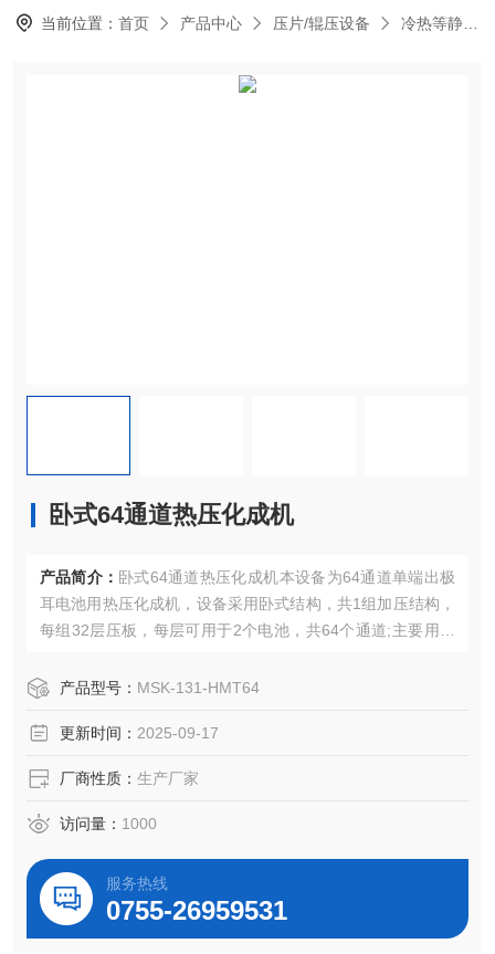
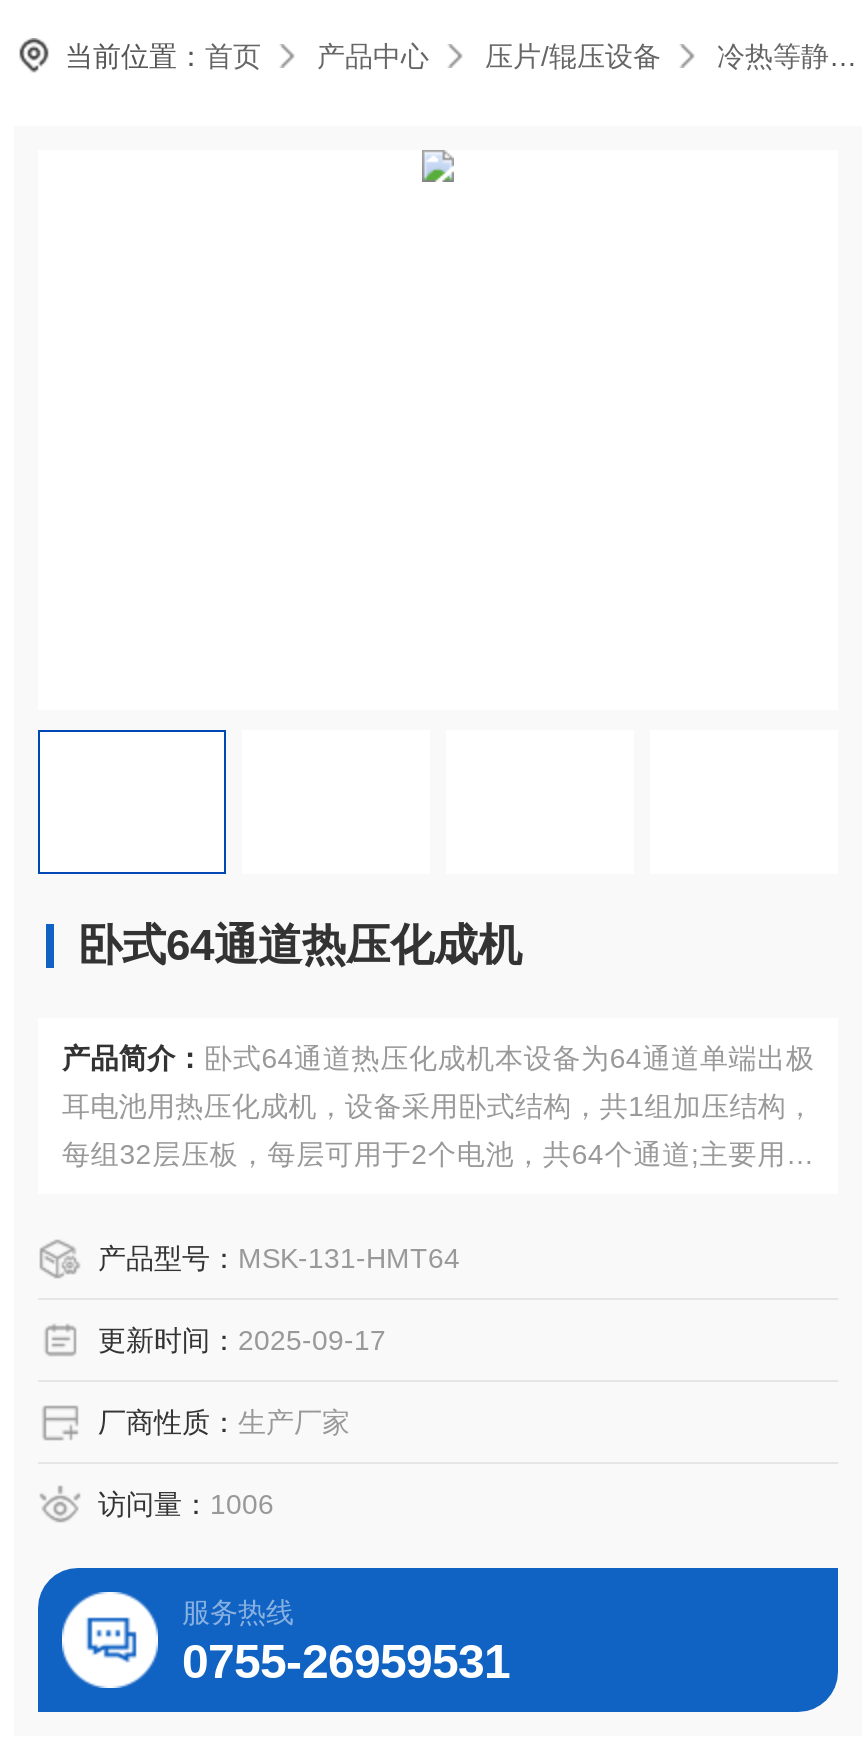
- 访问量：1000
+ 访问量：1006
